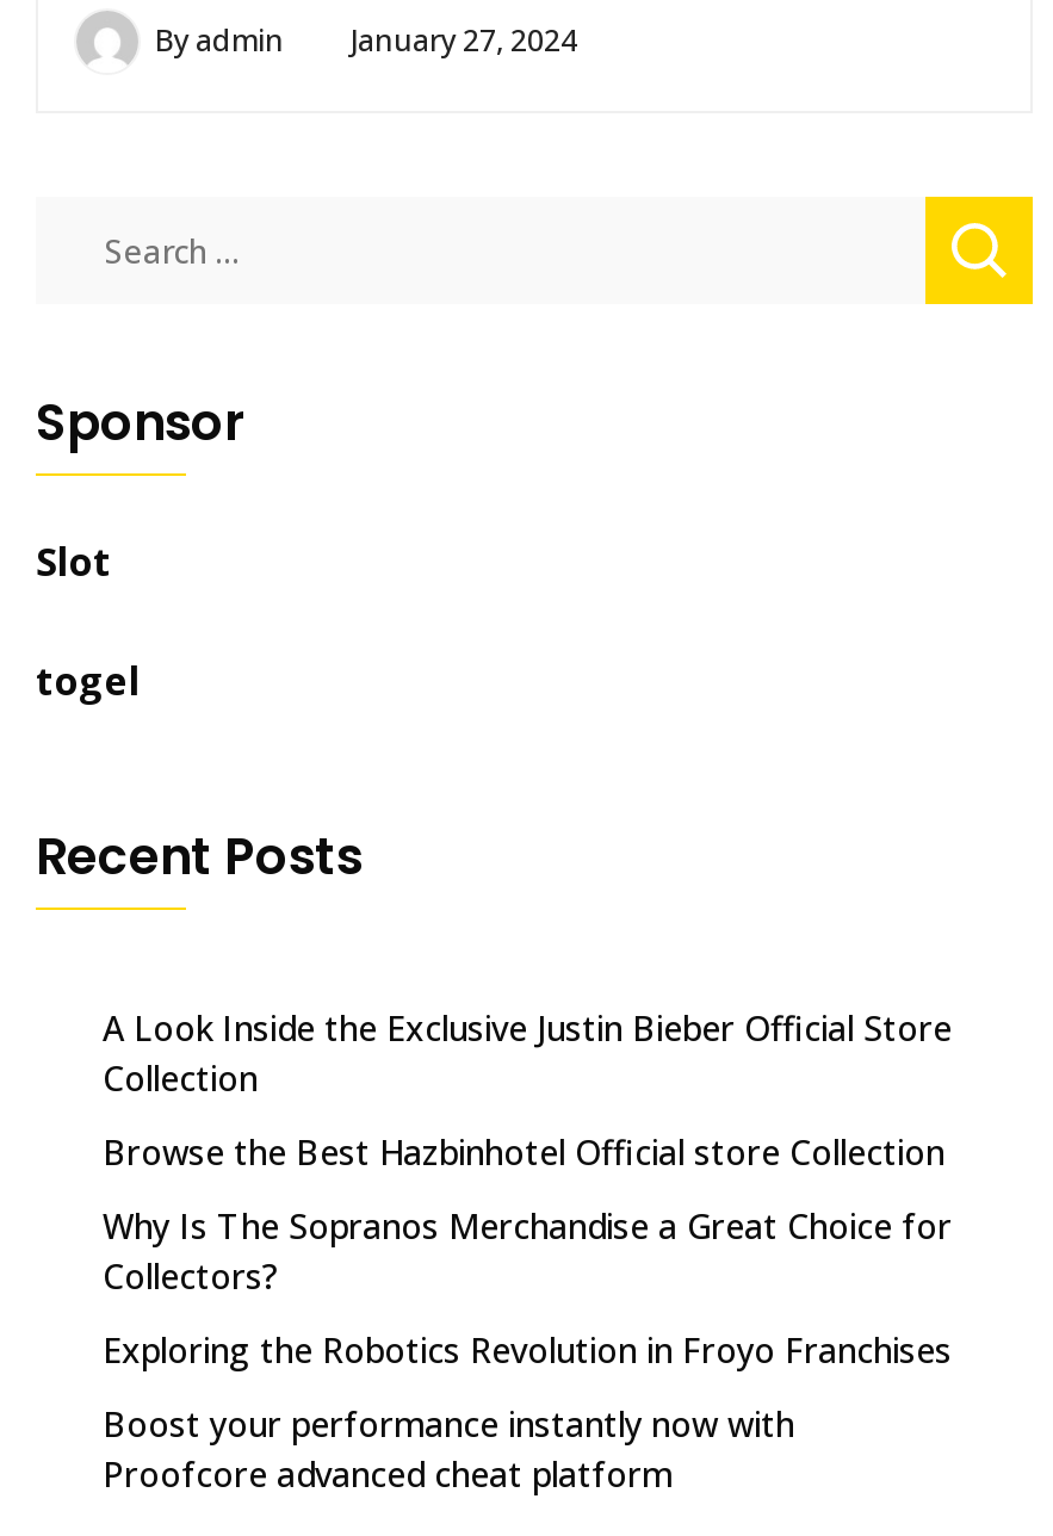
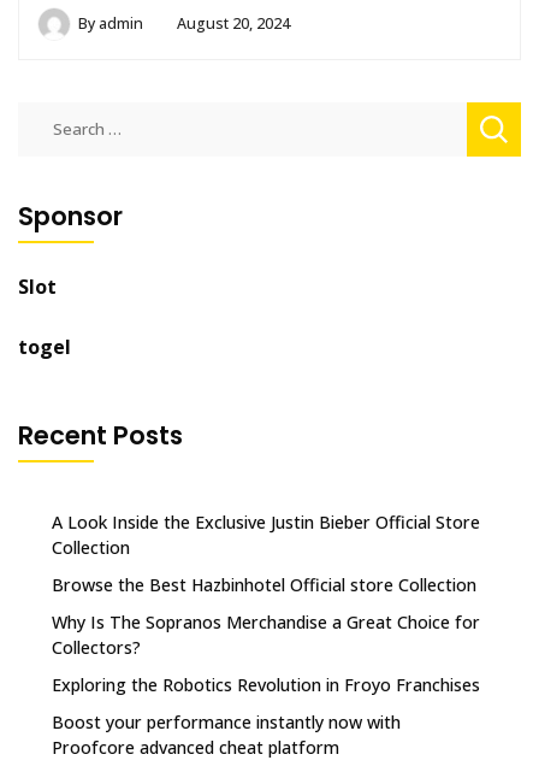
- By admin January 27, 2024
+ By admin August 20, 2024
